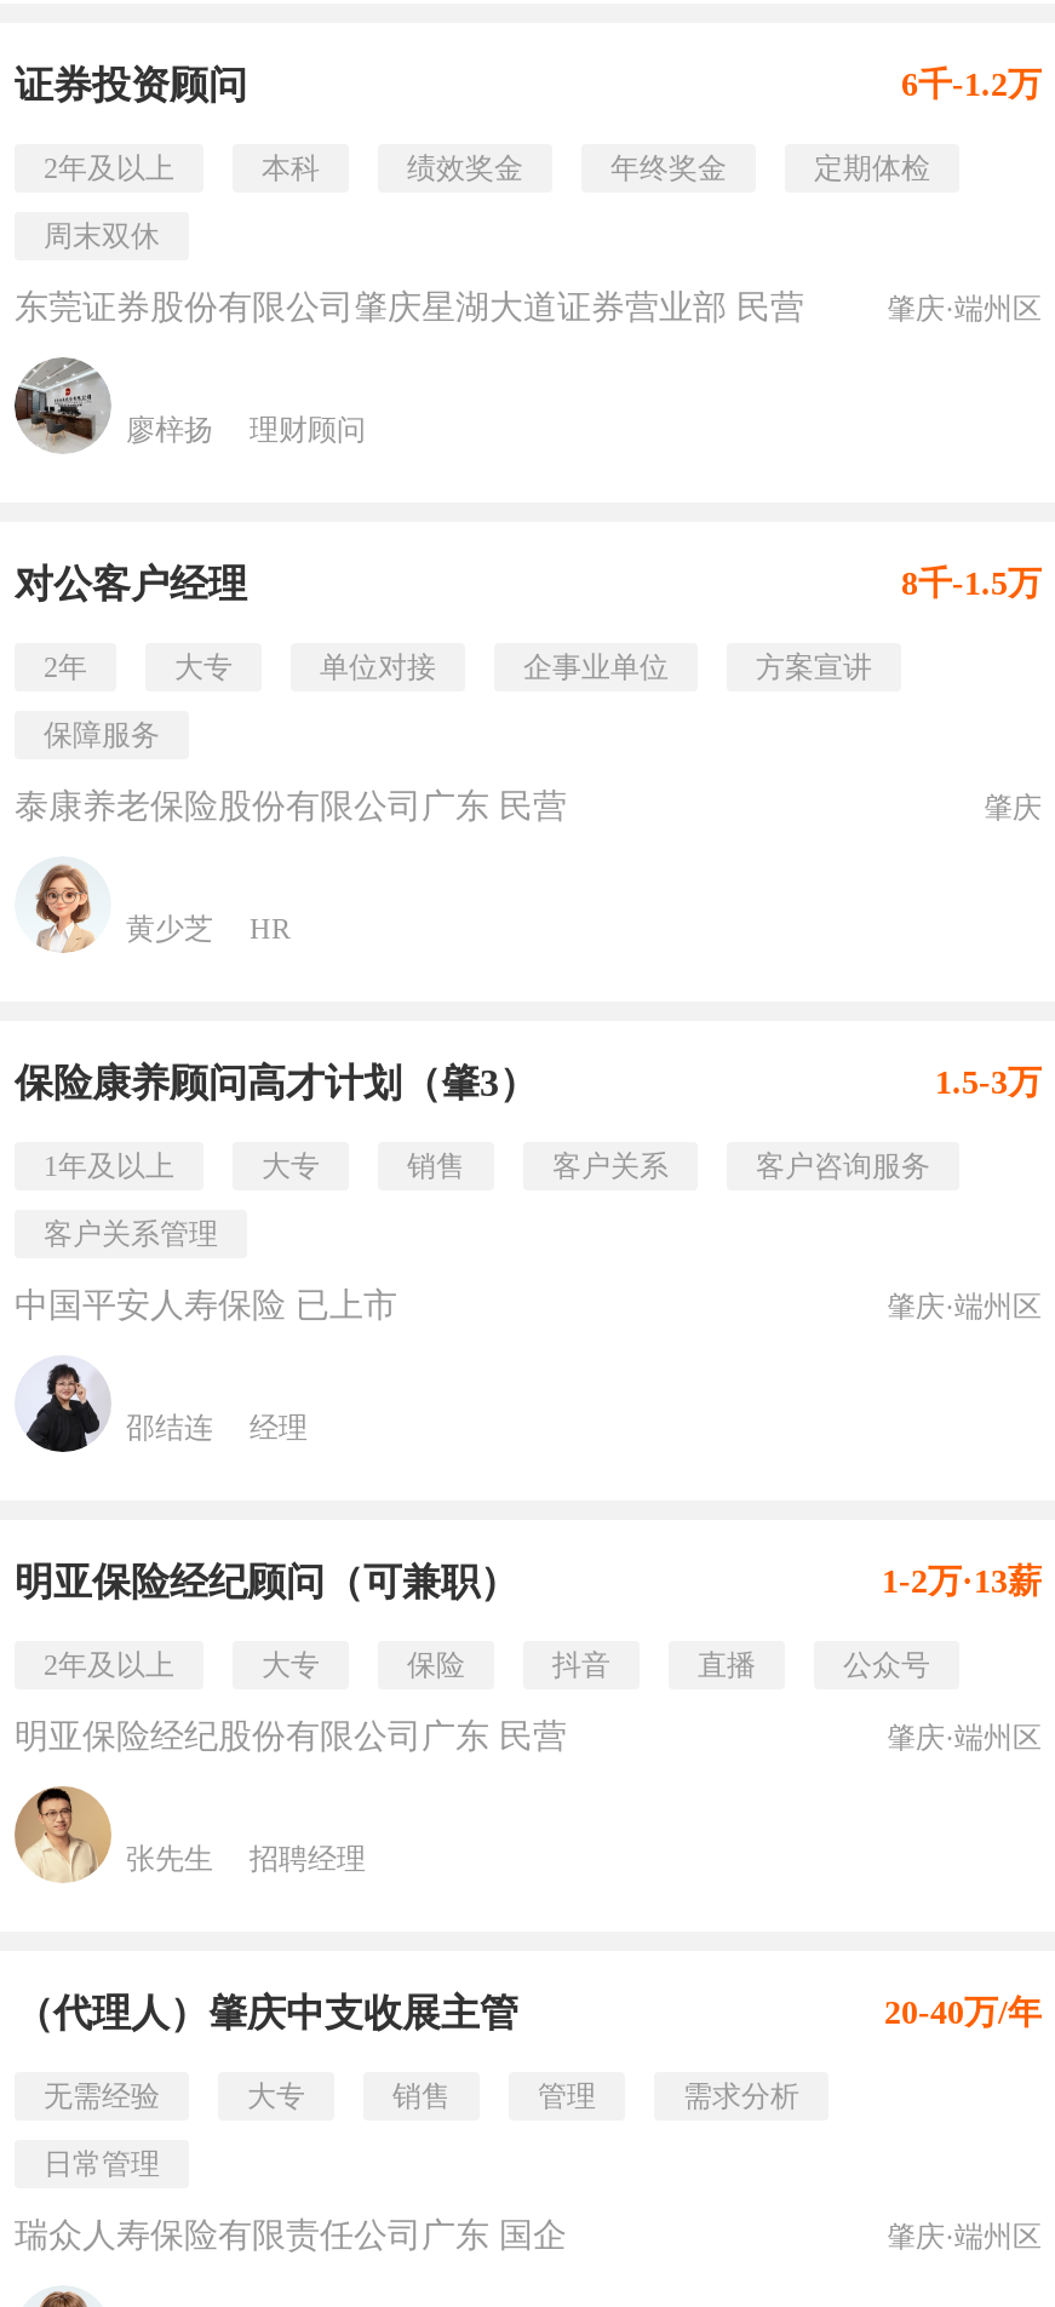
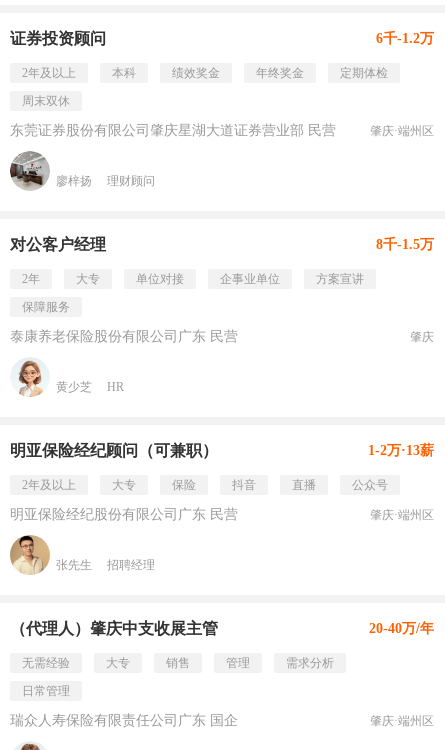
- 保险康养顾问高才计划（肇3）
- 1.5-3万
- 1年及以上
- 大专
- 销售
- 客户关系
- 客户咨询服务
- 客户关系管理
- 中国平安人寿保险 已上市
- 肇庆·端州区

- [image]
- 邵结连
- 经理
